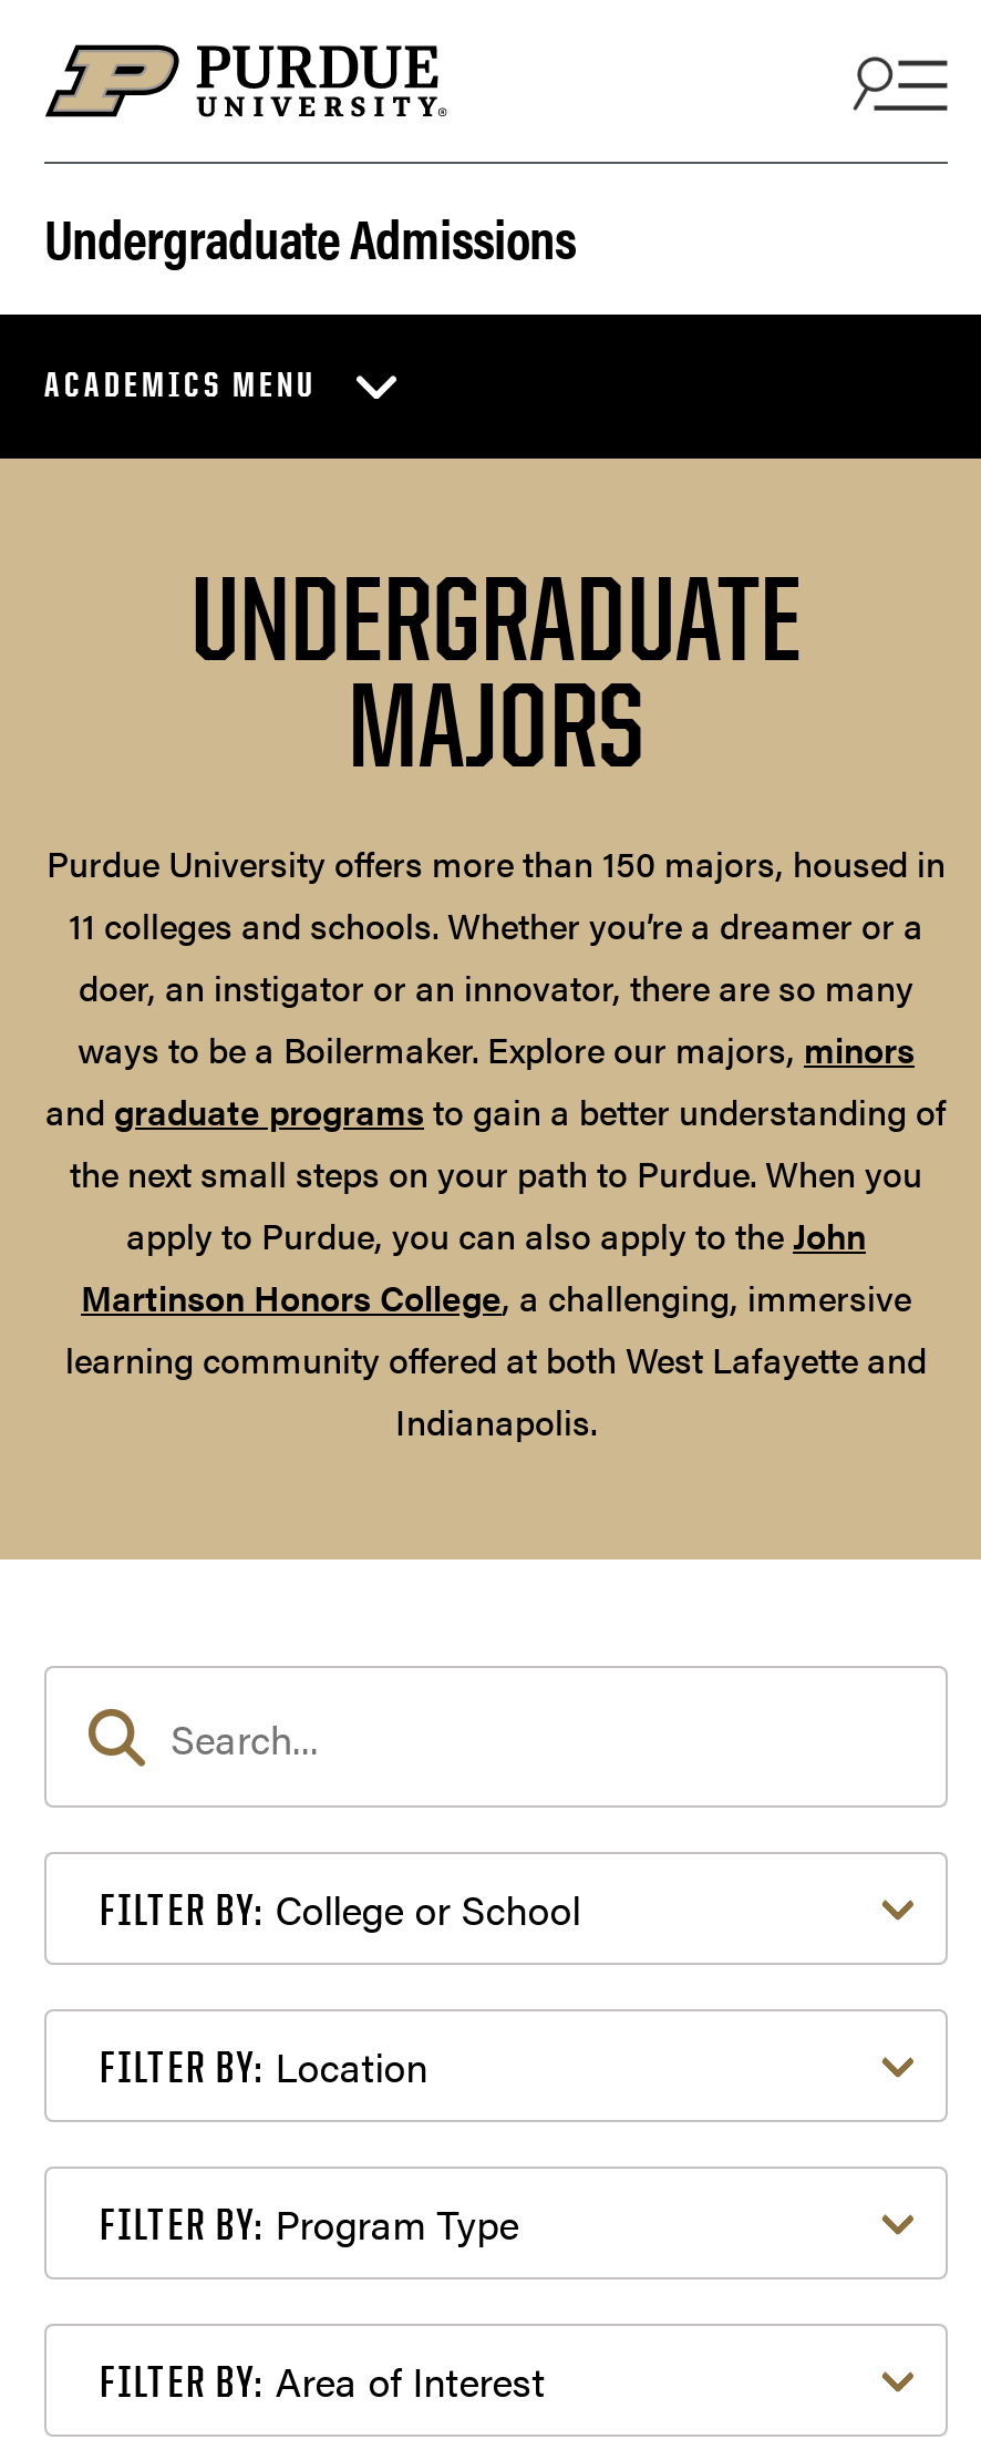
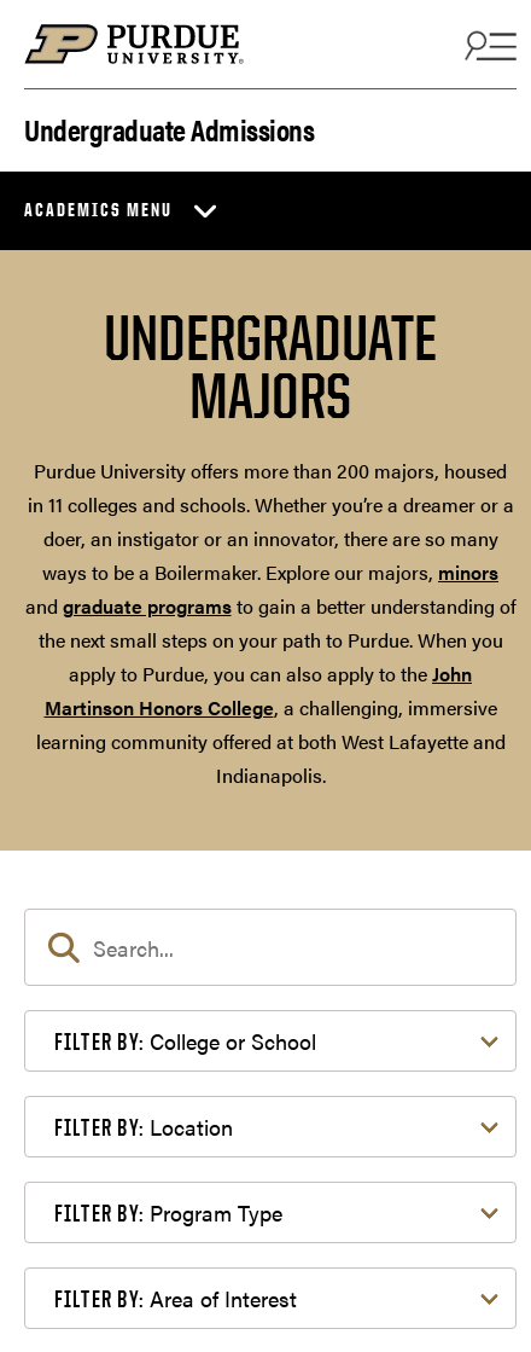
- Purdue University offers more than 150 majors, housed in
- 11 colleges and schools. Whether you’re a dreamer or a
+ Purdue University offers more than 200 majors, housed
+ in 11 colleges and schools. Whether you’re a dreamer or a
